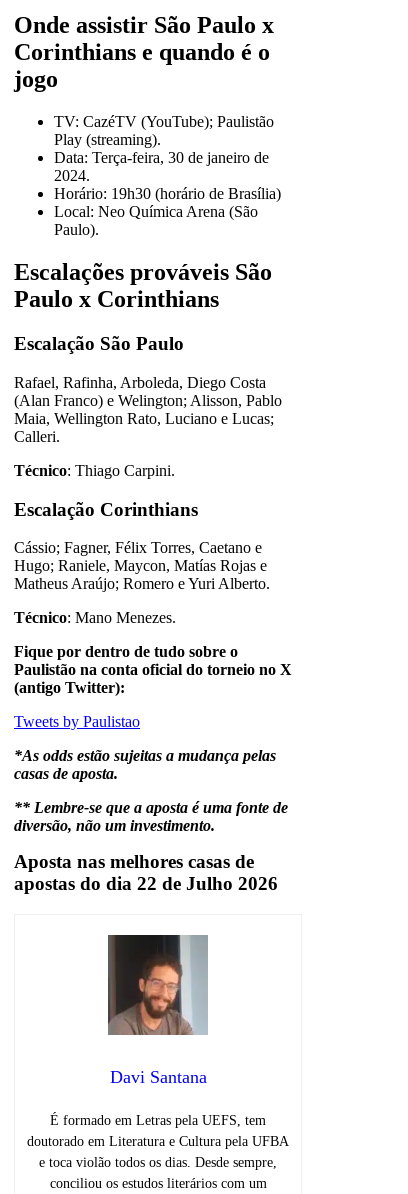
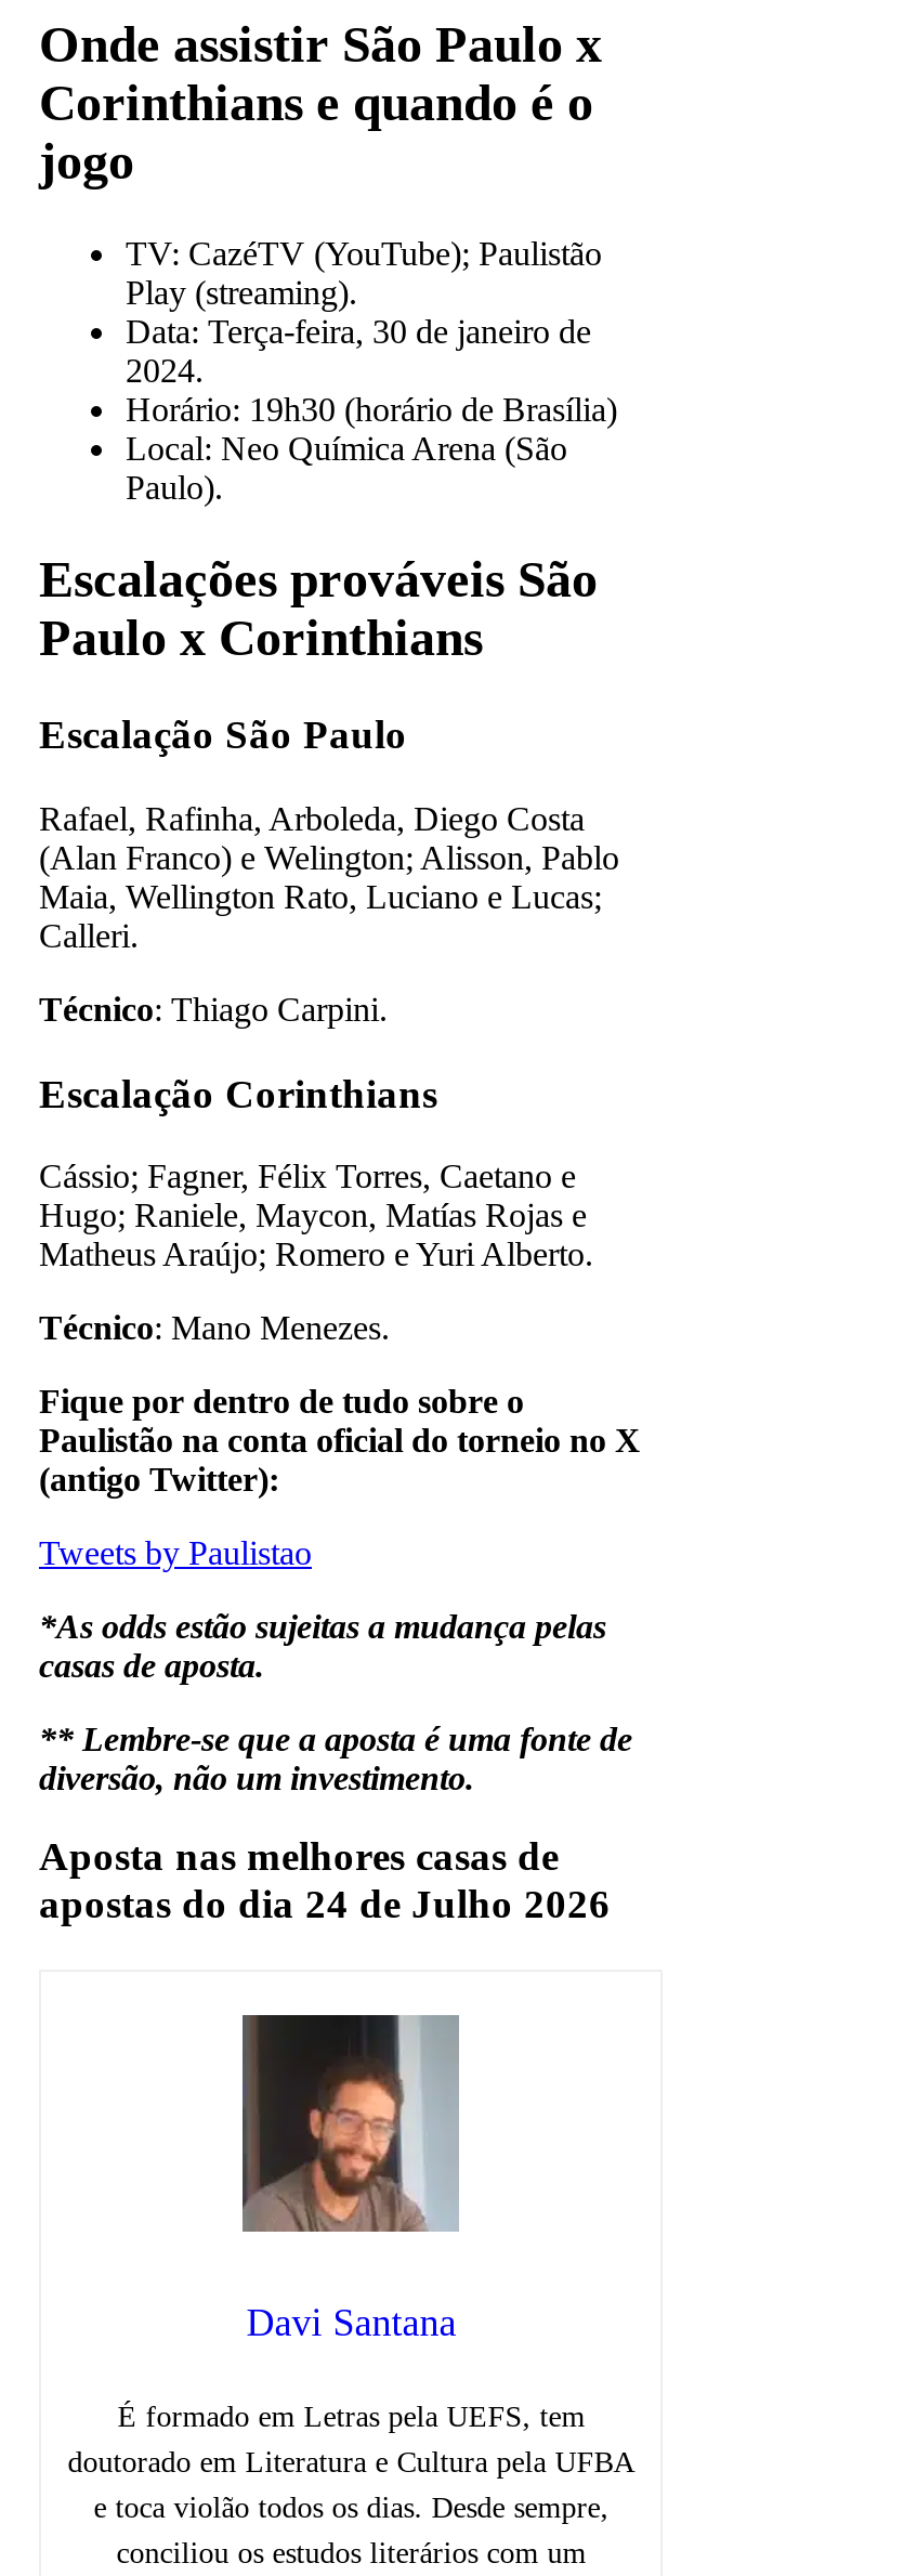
- apostas do dia 22 de Julho 2026
+ apostas do dia 24 de Julho 2026
